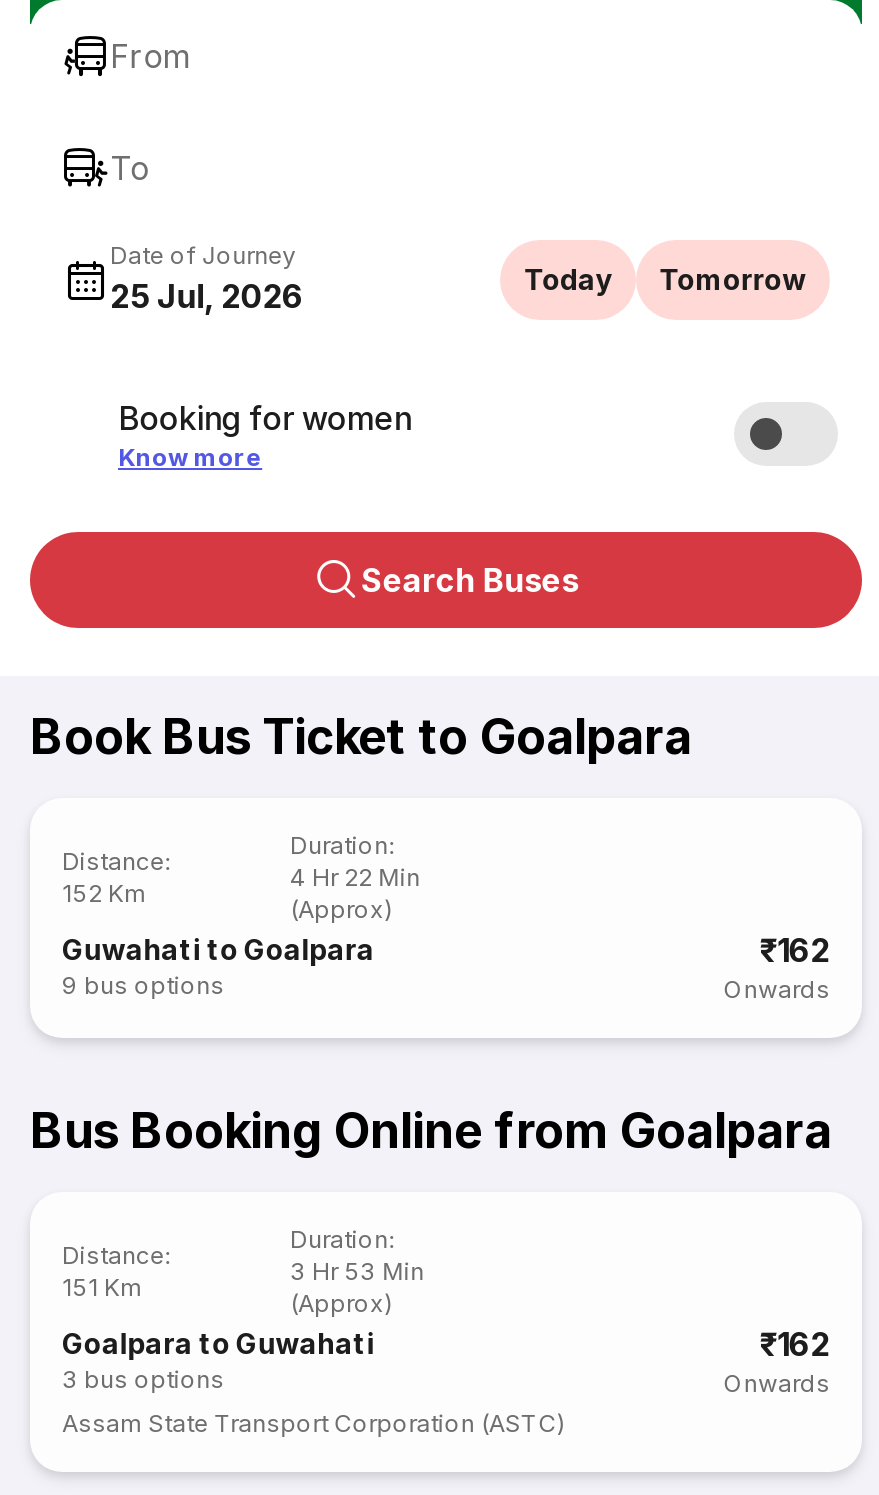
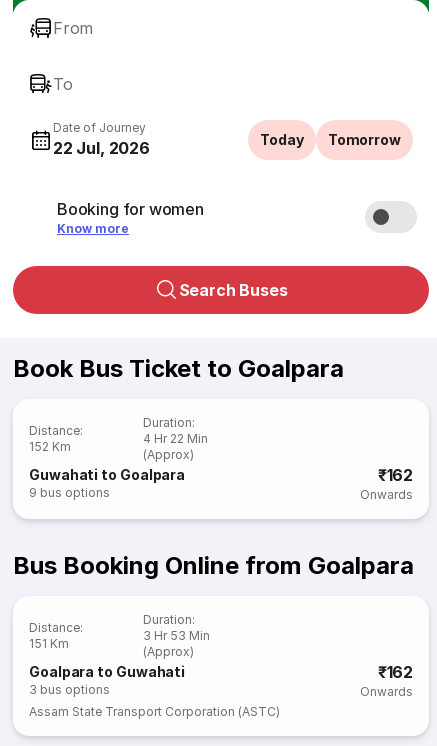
- 25 Jul, 2026
+ 22 Jul, 2026
